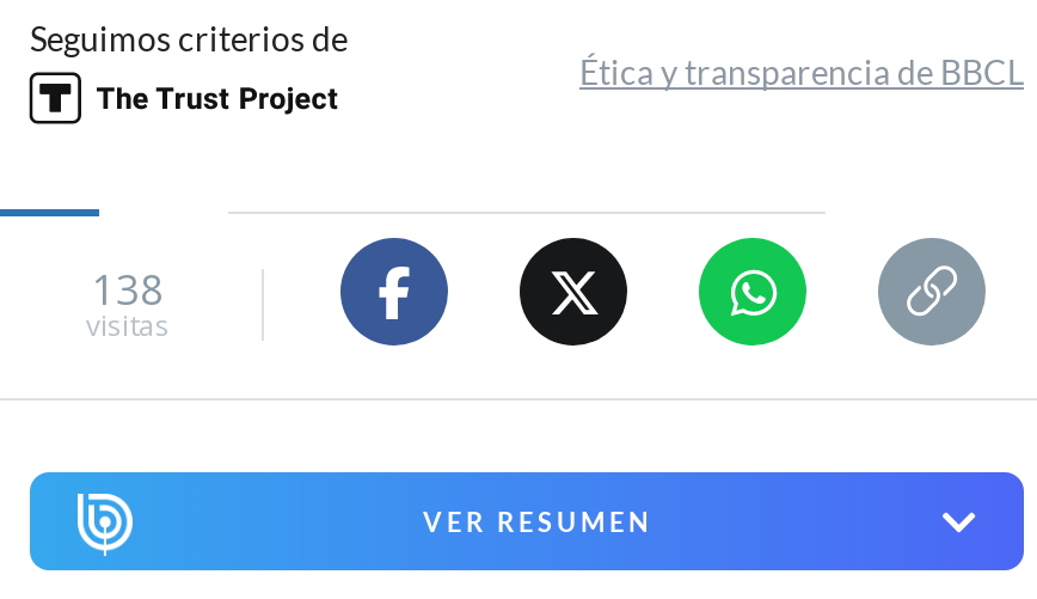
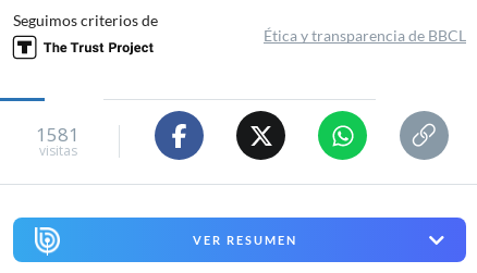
- 138
+ 1581
